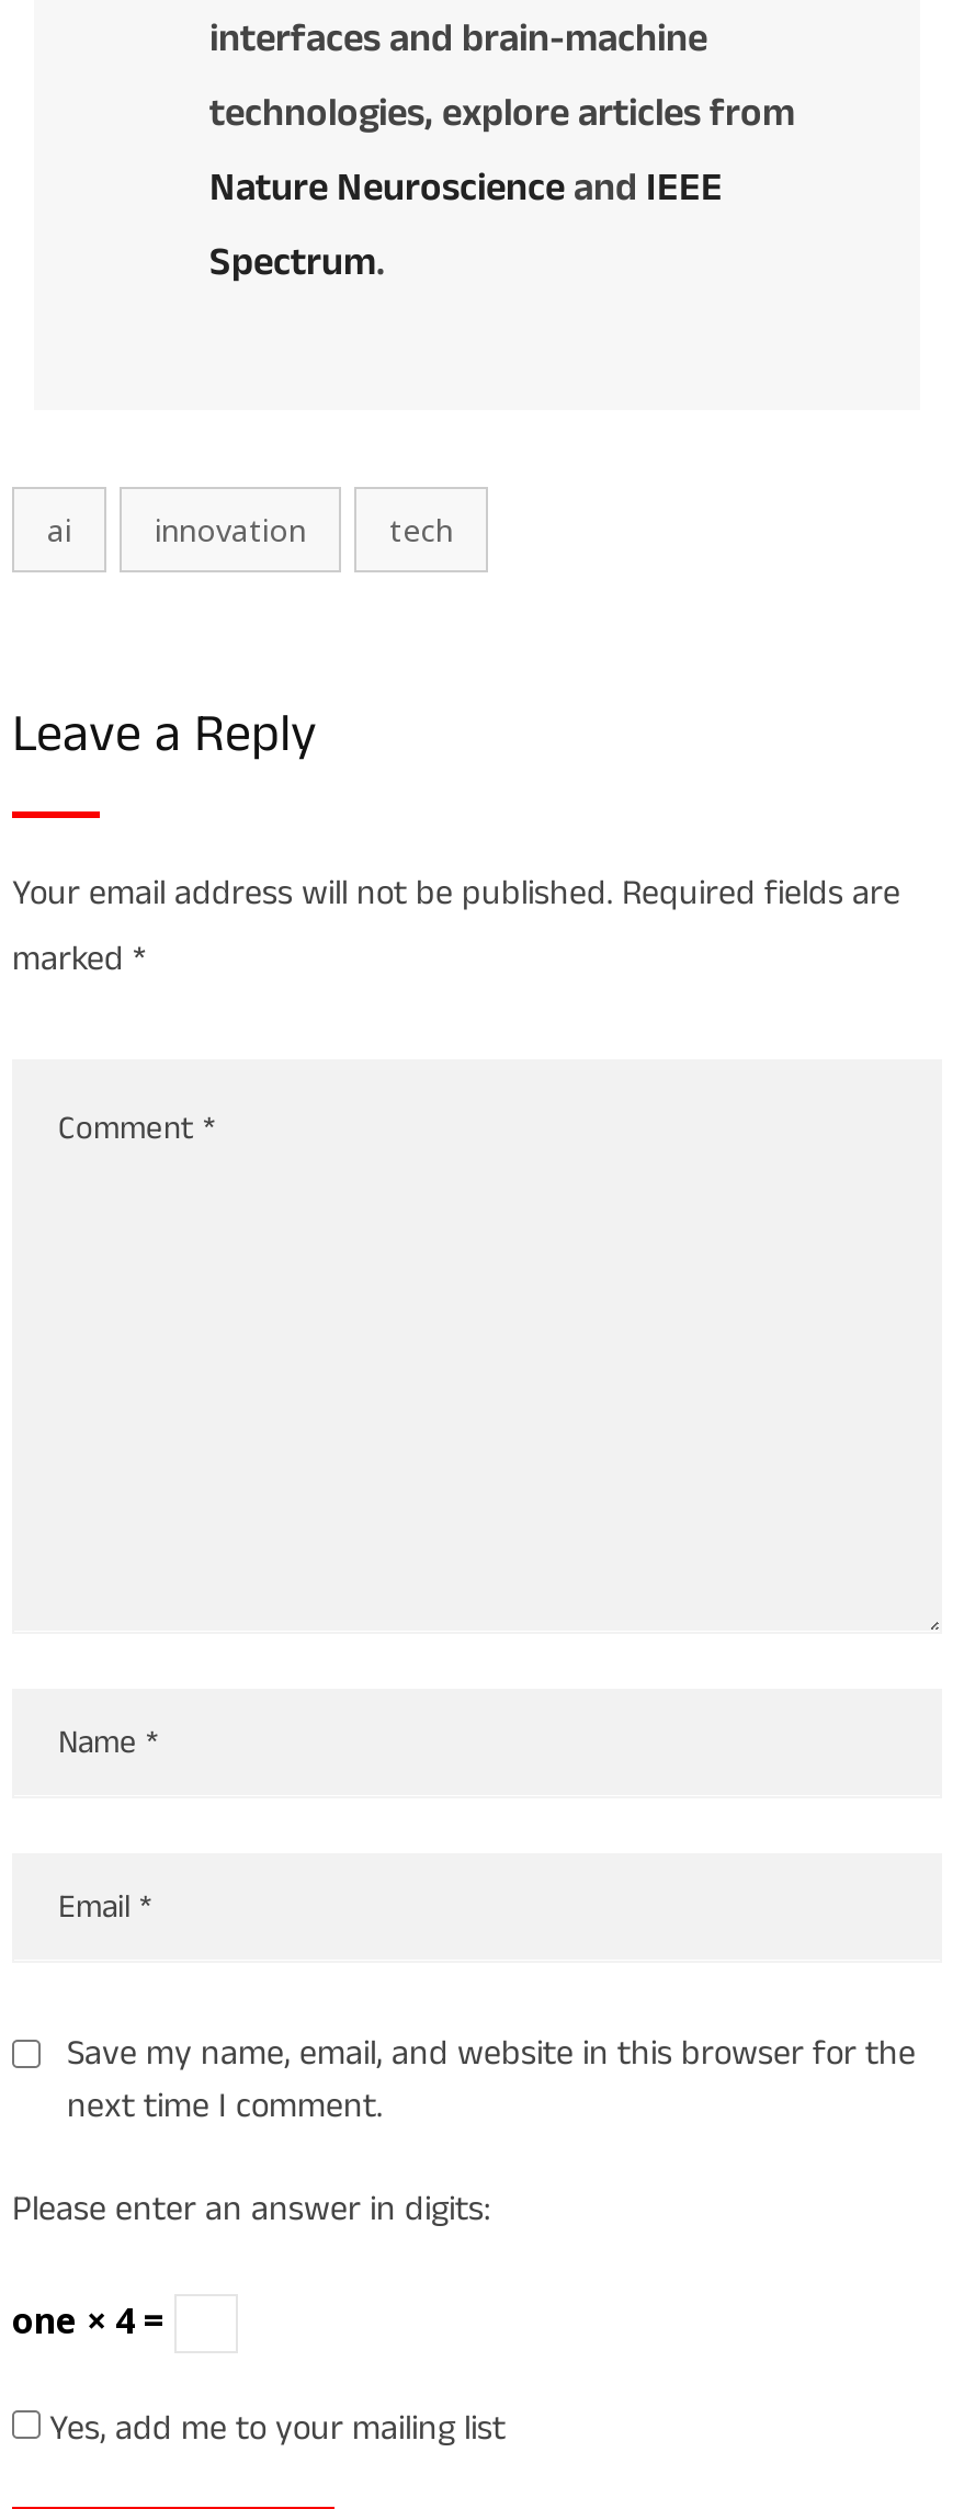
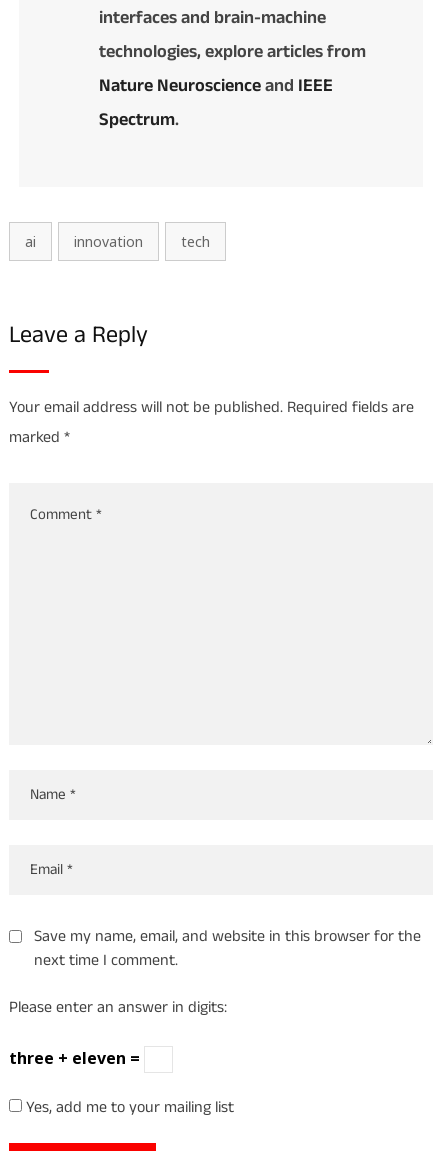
- one × 4 =
+ three + eleven =
